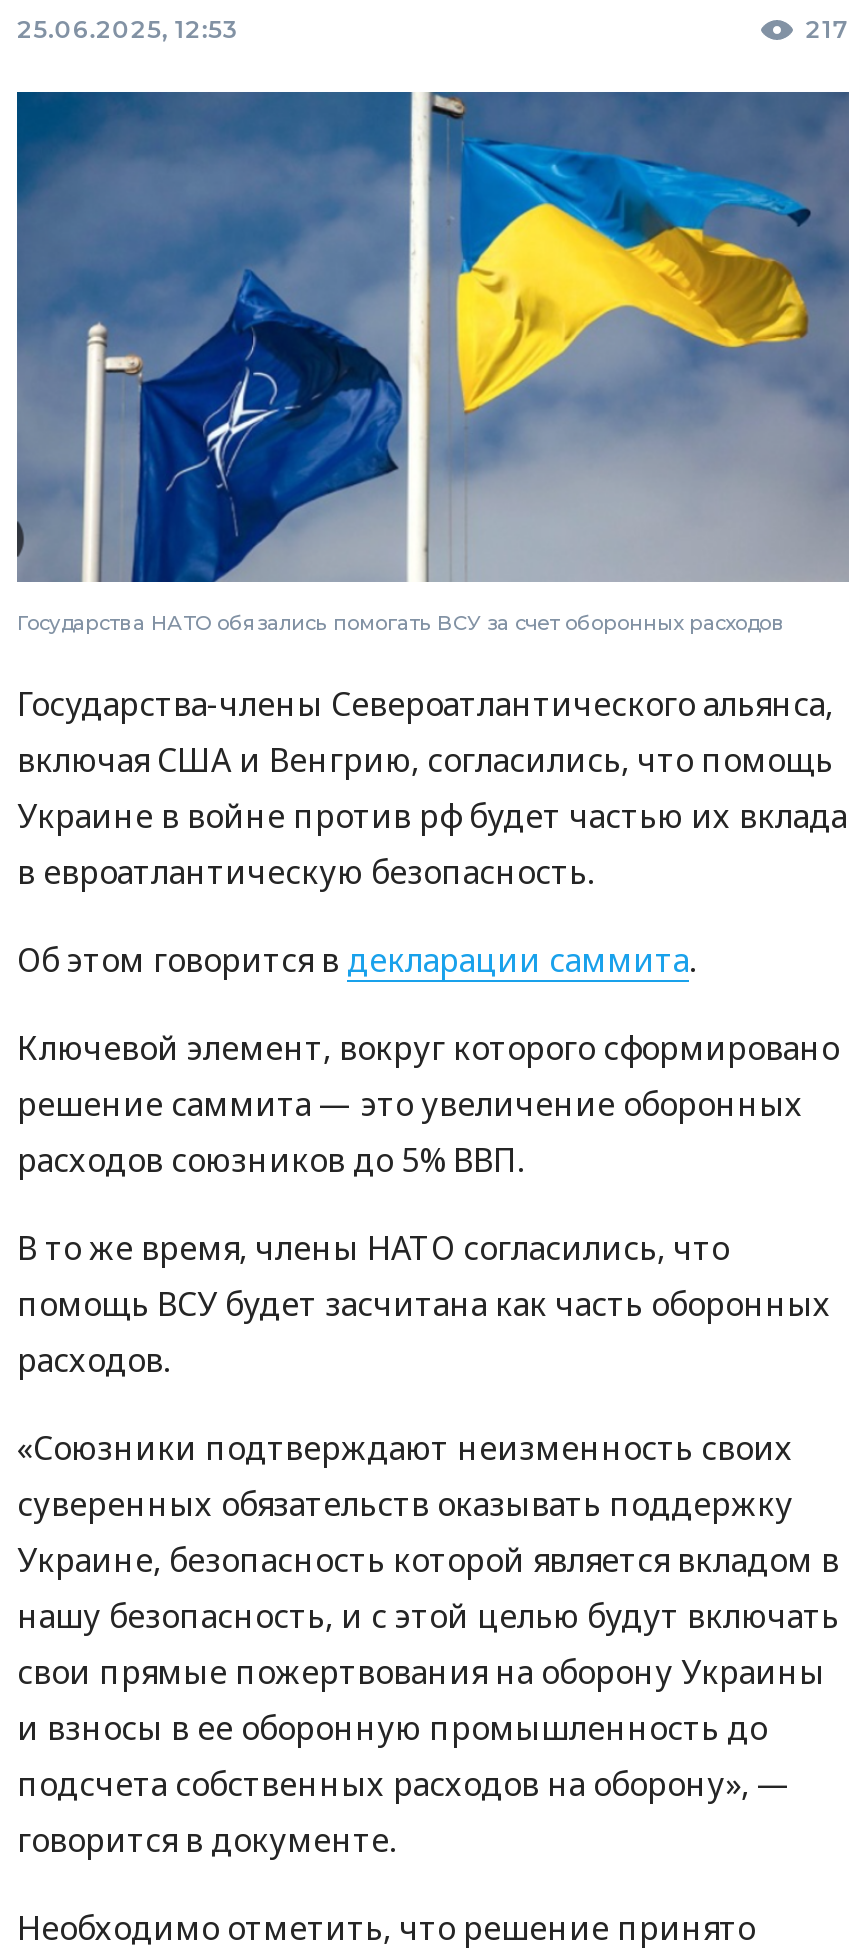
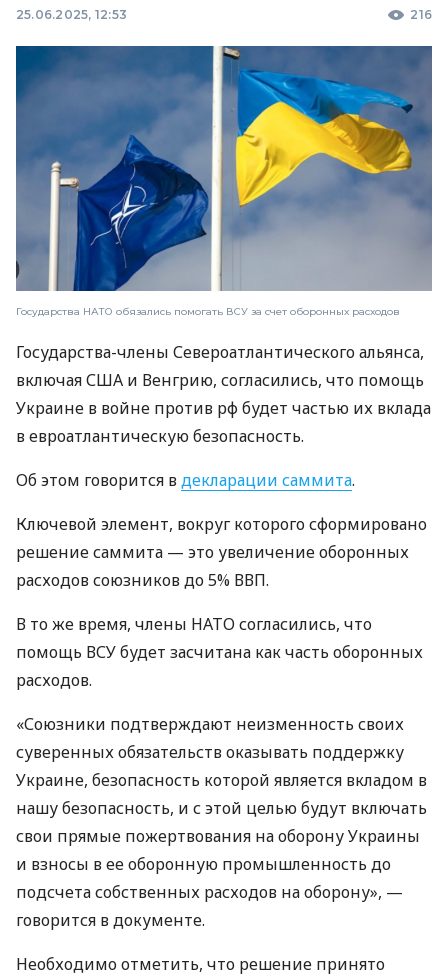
- 217
+ 216
